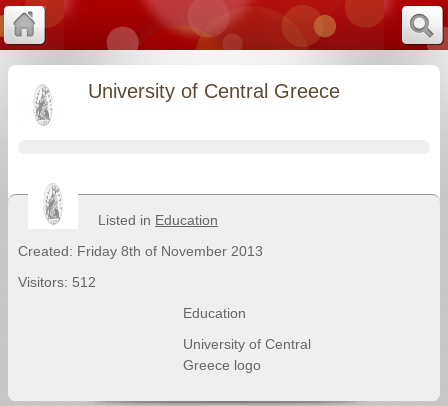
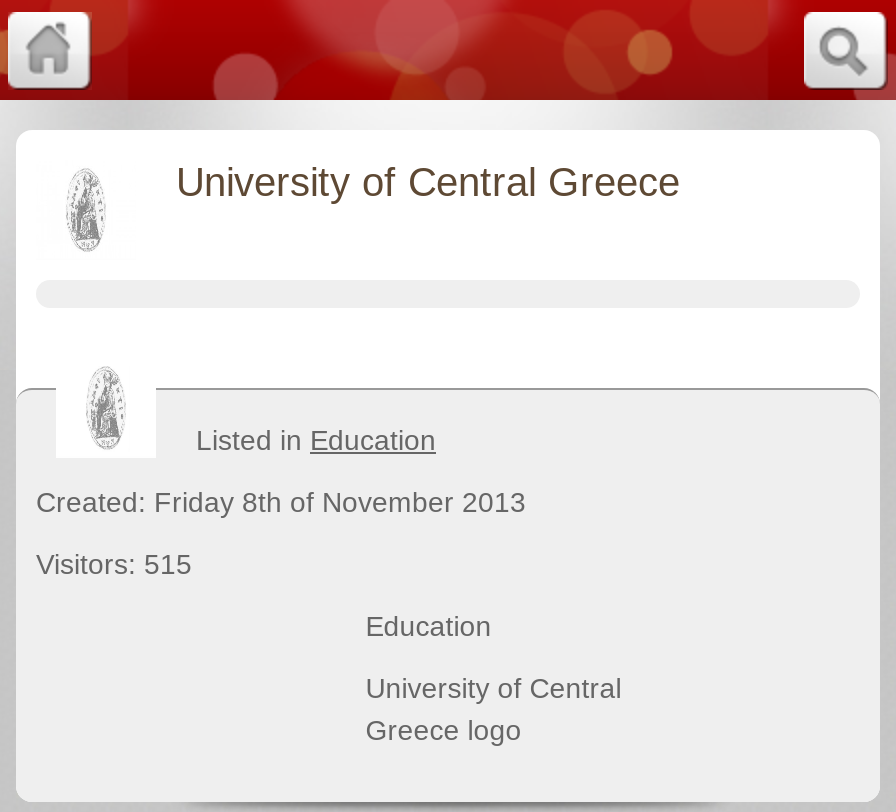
- Visitors: 512
+ Visitors: 515
